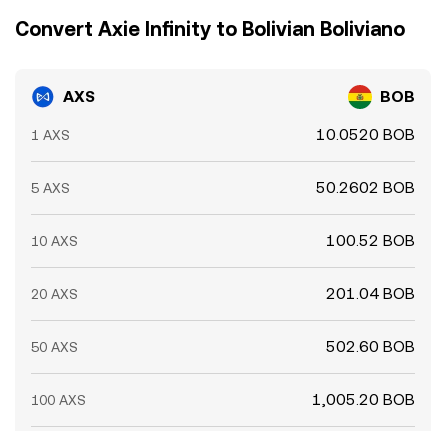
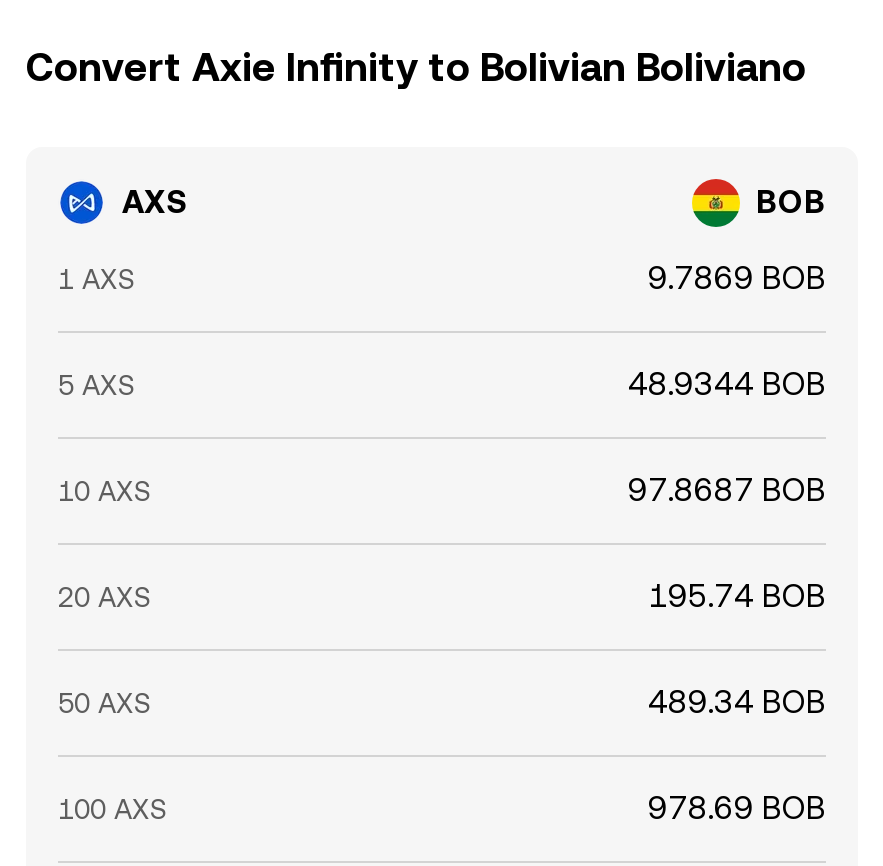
- 10.0520 BOB
+ 9.7869 BOB

- 50.2602 BOB
+ 48.9344 BOB

- 100.52 BOB
+ 97.8687 BOB

- 201.04 BOB
+ 195.74 BOB

- 502.60 BOB
+ 489.34 BOB

- 1,005.20 BOB
+ 978.69 BOB
